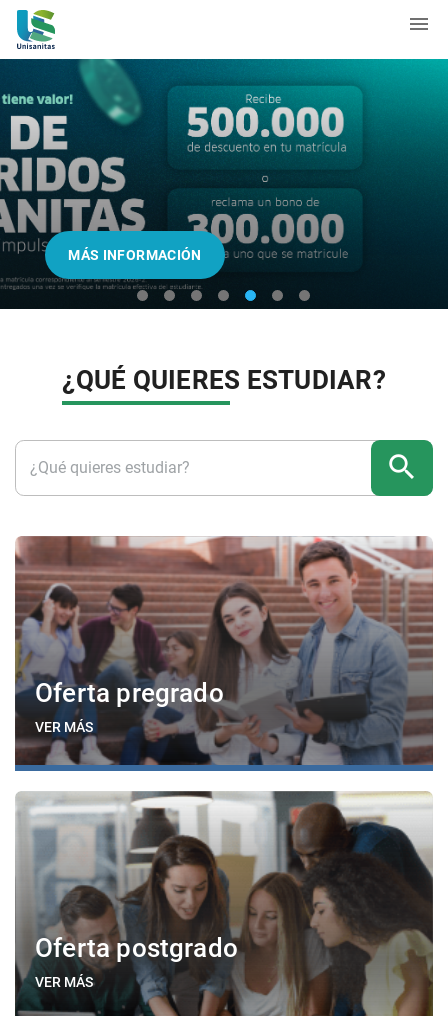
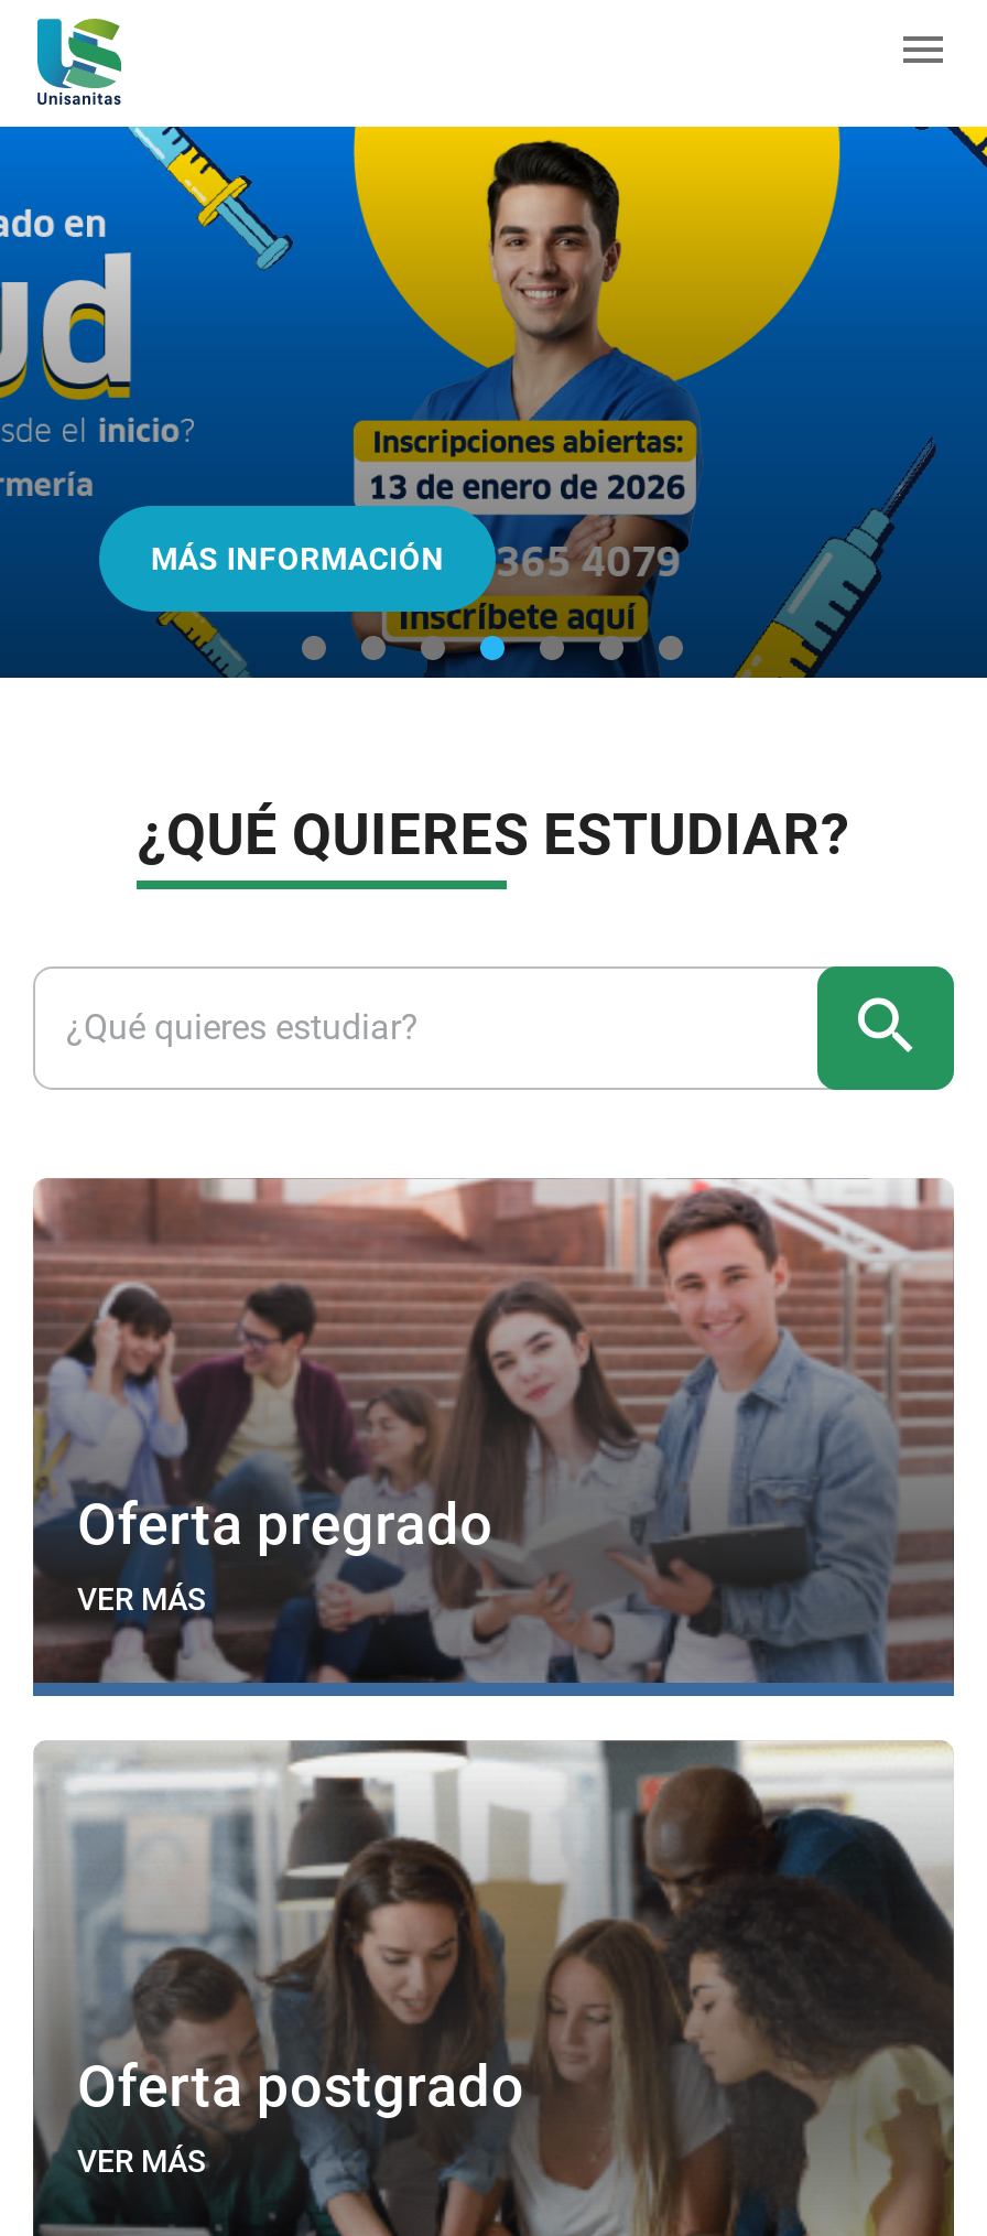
- [image]
+ [image]
